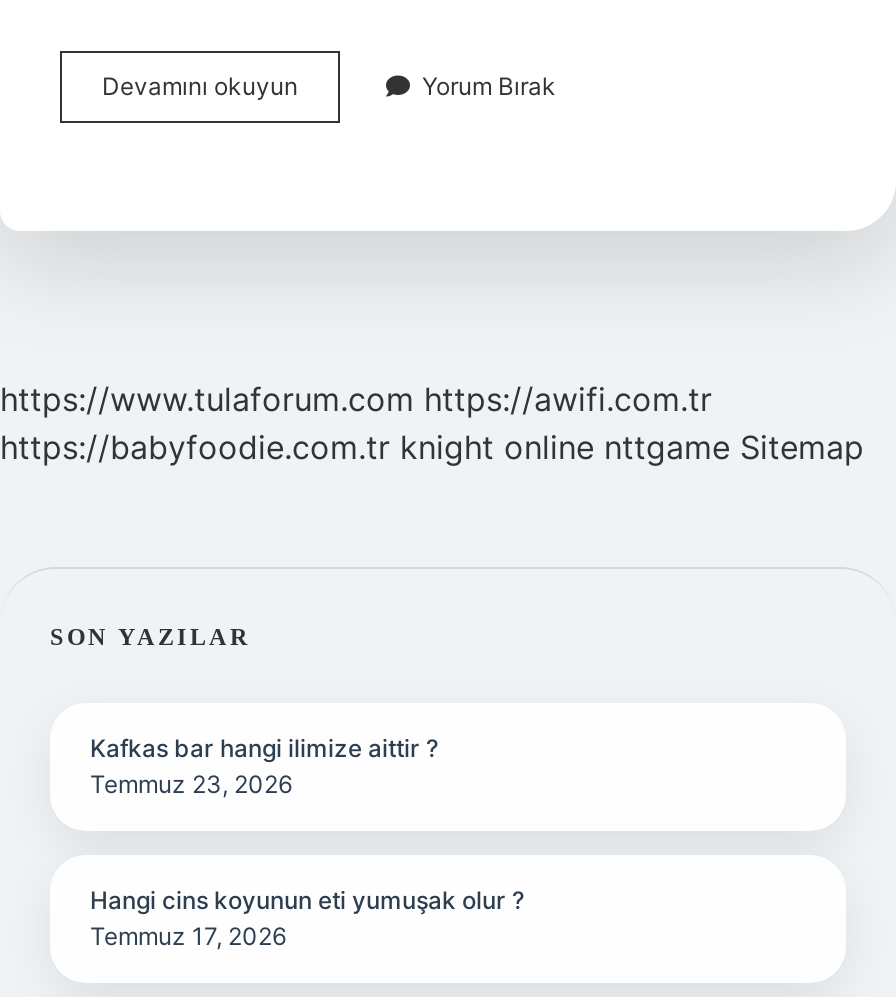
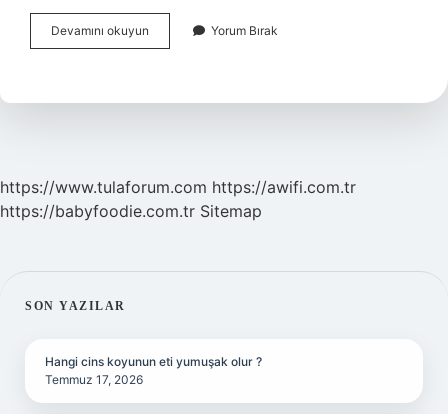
- https://babyfoodie.com.tr knight online nttgame Sitemap
+ https://babyfoodie.com.tr Sitemap

- Kafkas bar hangi ilimize aittir ?
- Temmuz 23, 2026
